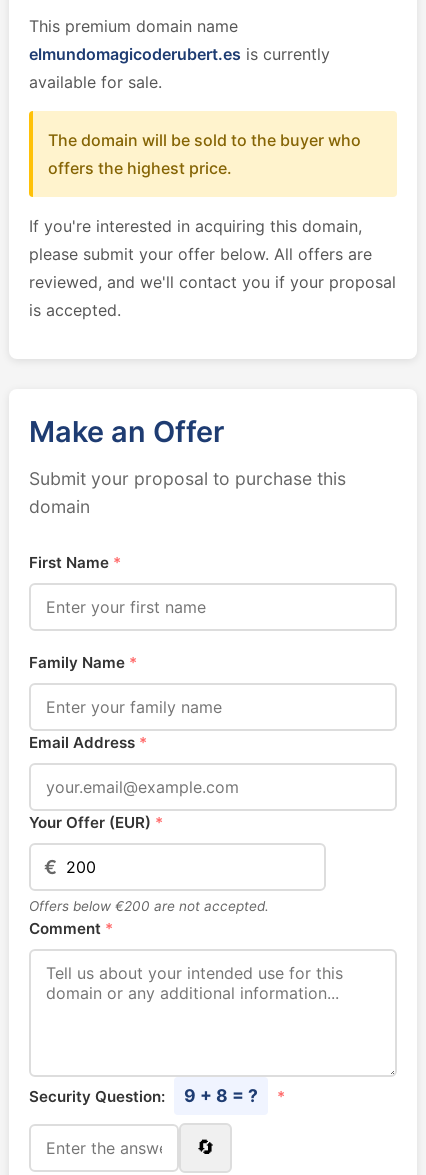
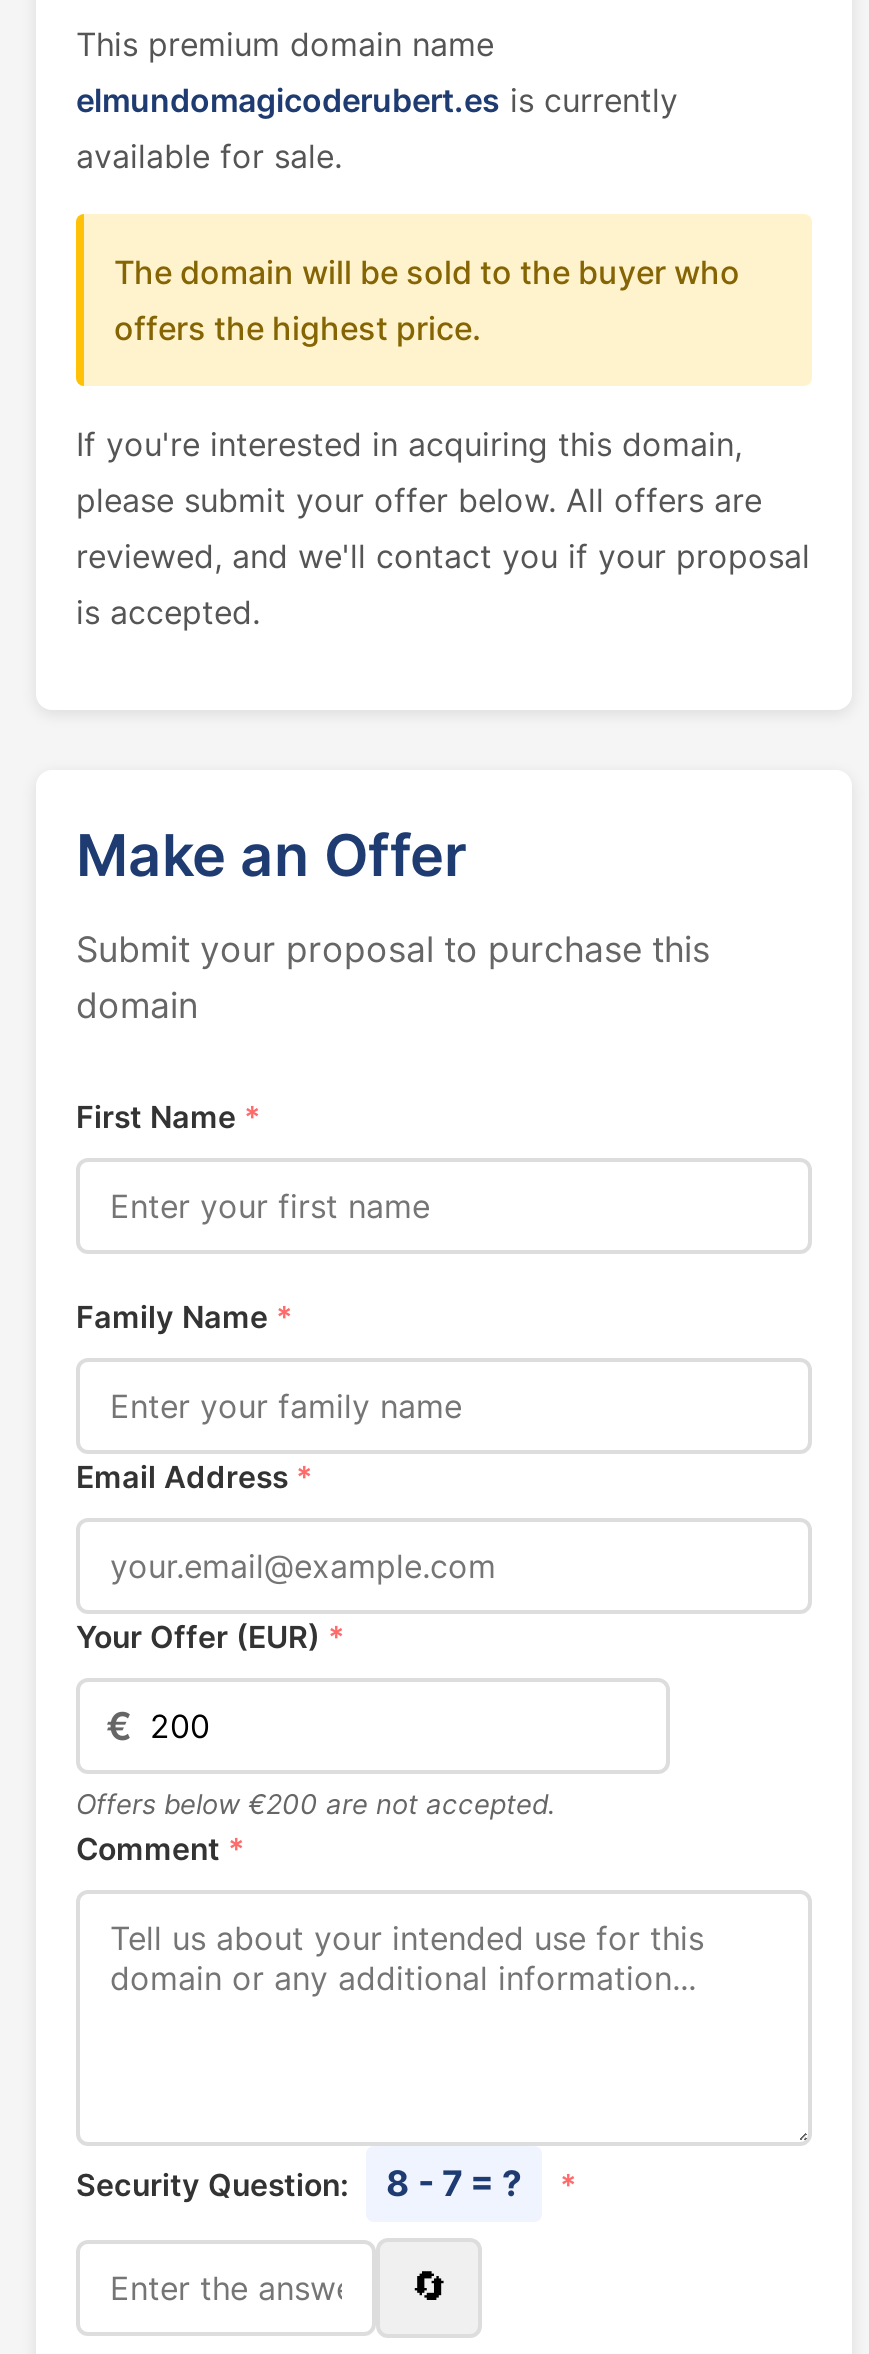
- 9 + 8 = ?
+ 8 - 7 = ?
